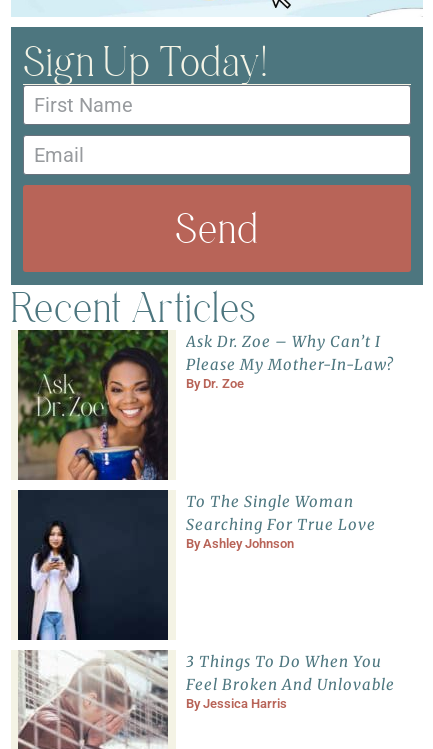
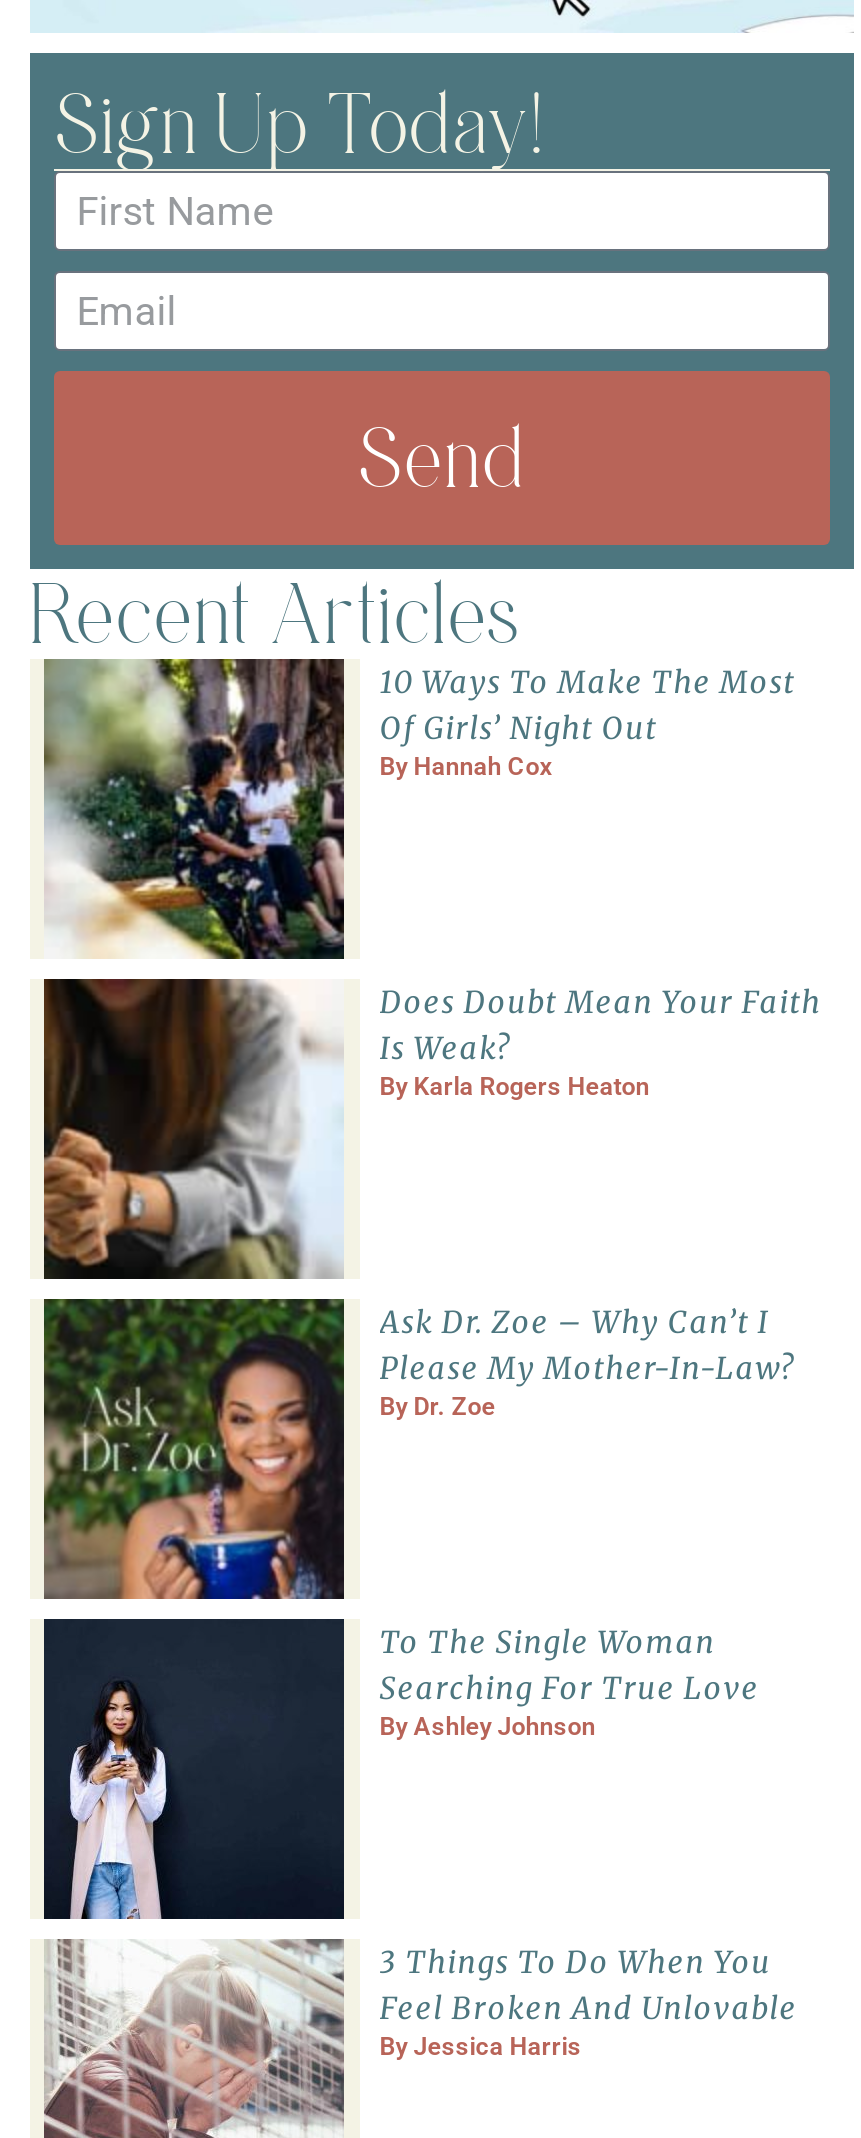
+ [image]
+ Does Doubt Mean Your Faith
+ Is Weak?
+ By Karla Rogers Heaton

+ [image]
+ 10 Ways To Make The Most
+ Of Girls’ Night Out
+ By Hannah Cox
